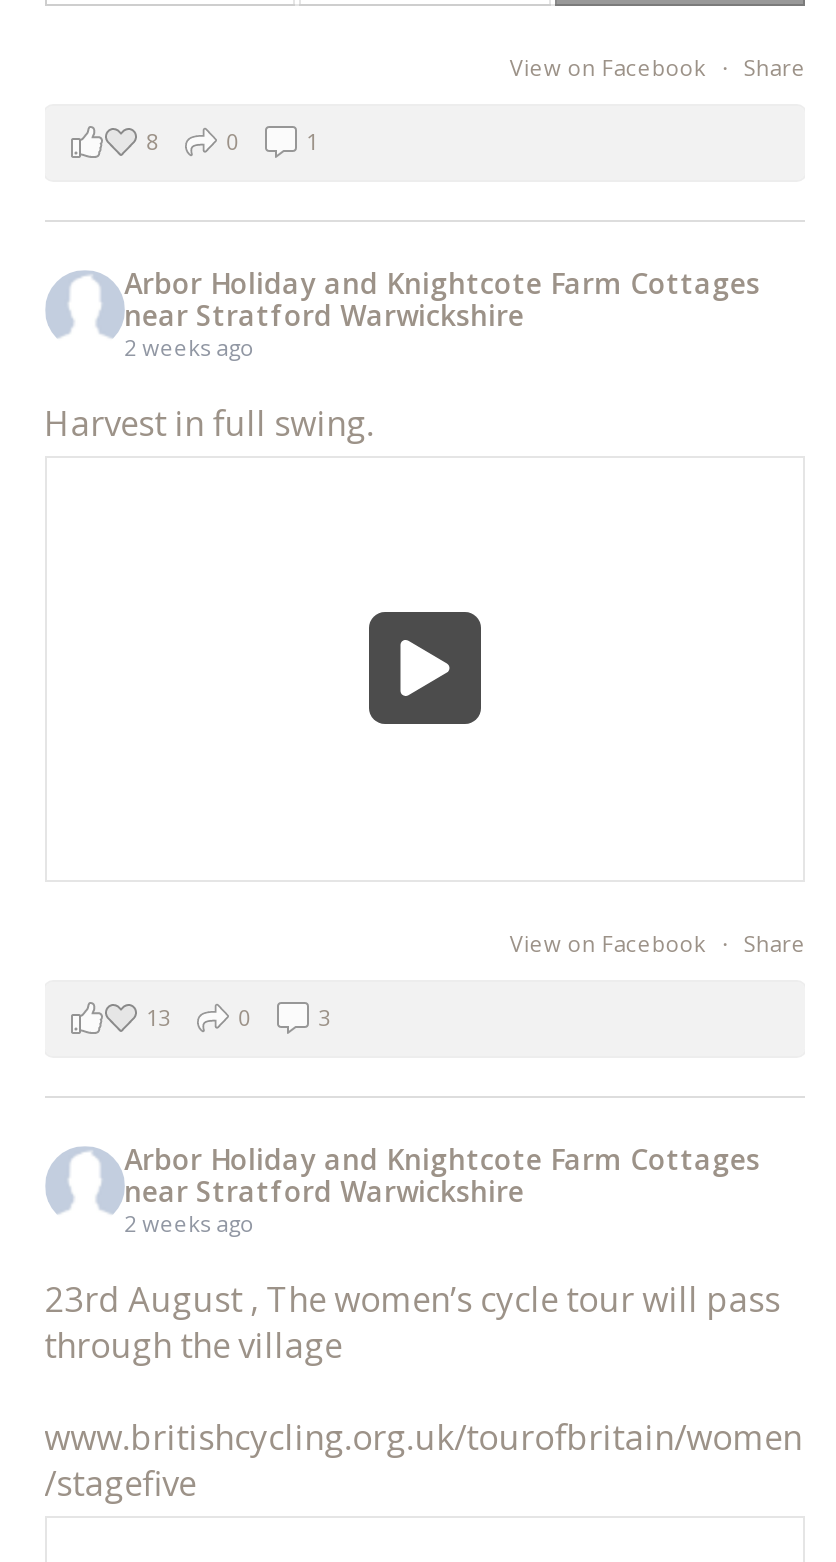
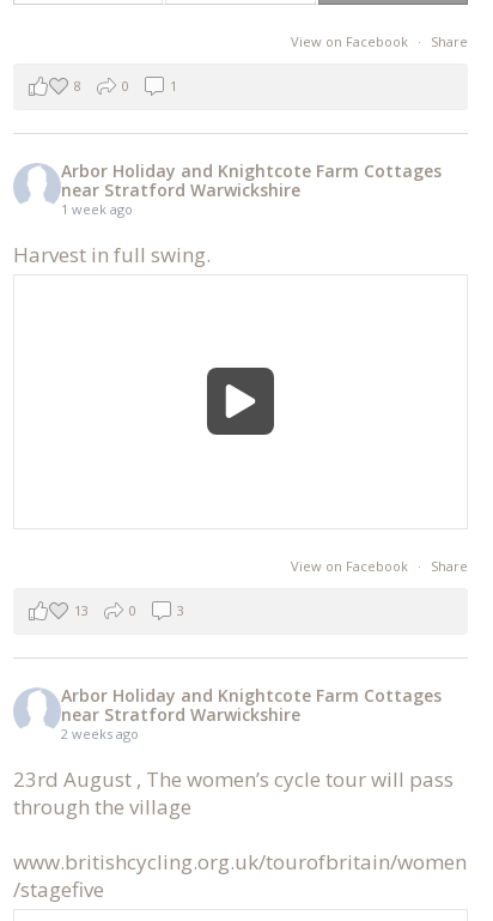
- 2 weeks ago
+ 1 week ago
